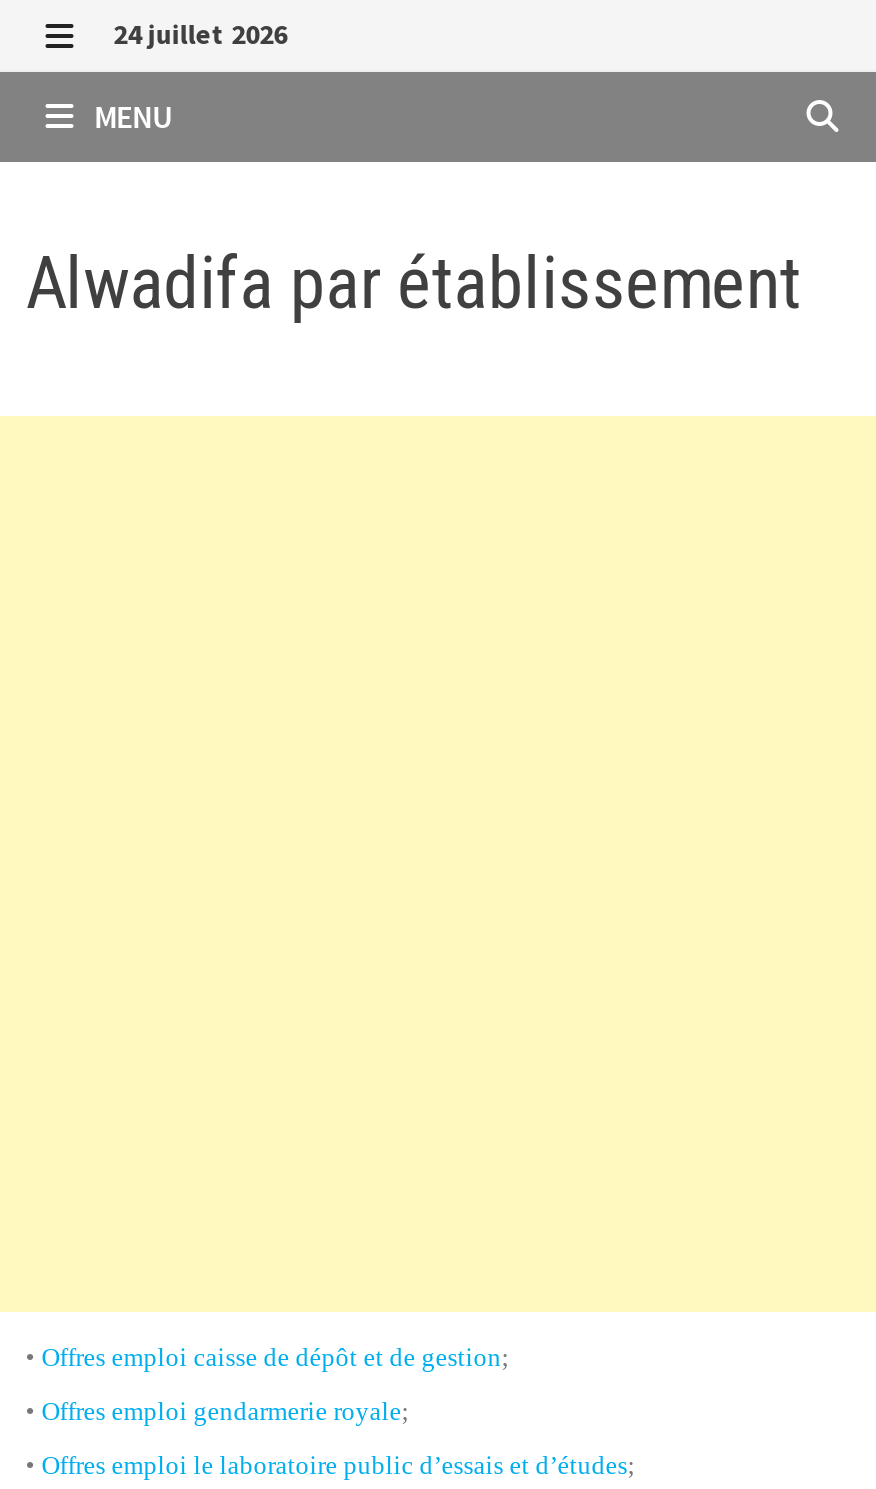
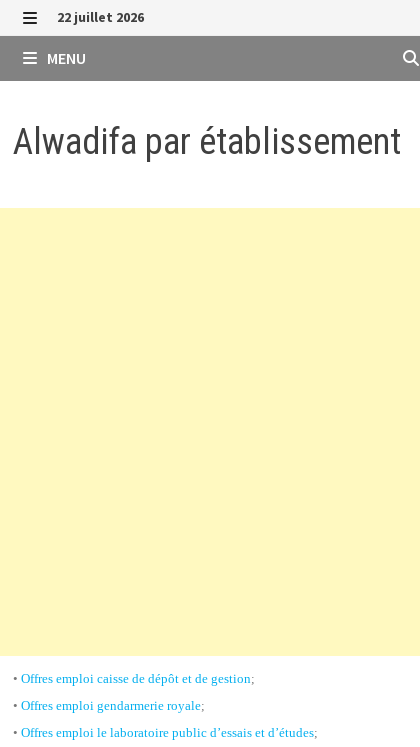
- 24 juillet 2026
+ 22 juillet 2026
